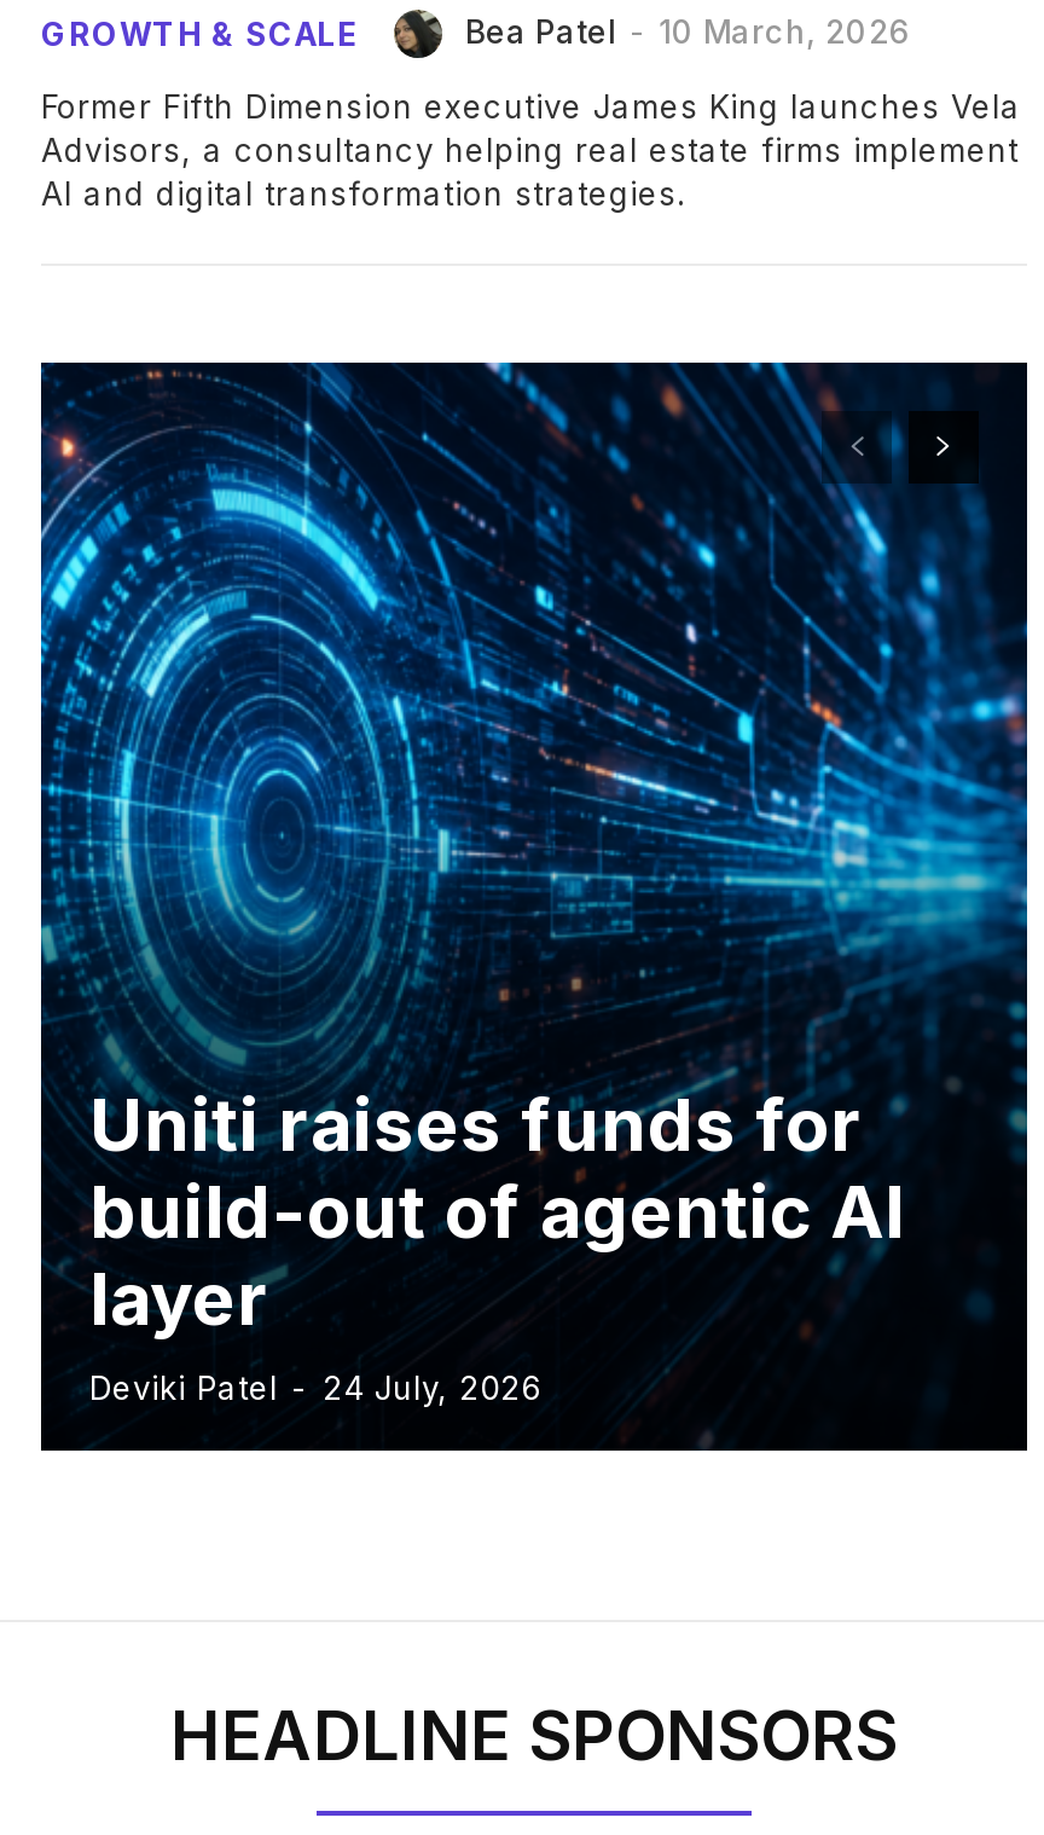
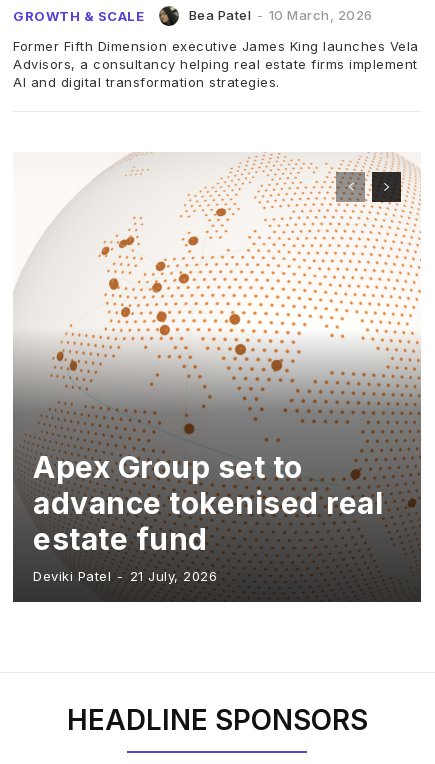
- [image]
- Uniti raises funds for
- build-out of agentic AI
- layer
- Deviki Patel - 24 July, 2026
+ [image]
+ Apex Group set to
+ advance tokenised real
+ estate fund
+ Deviki Patel - 21 July, 2026
